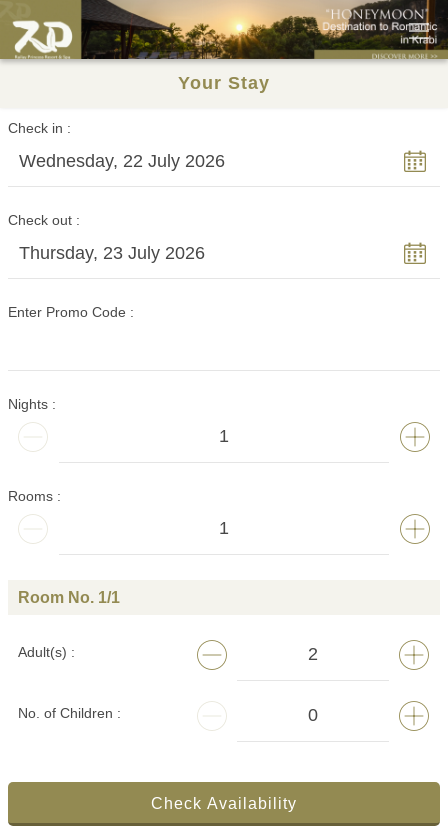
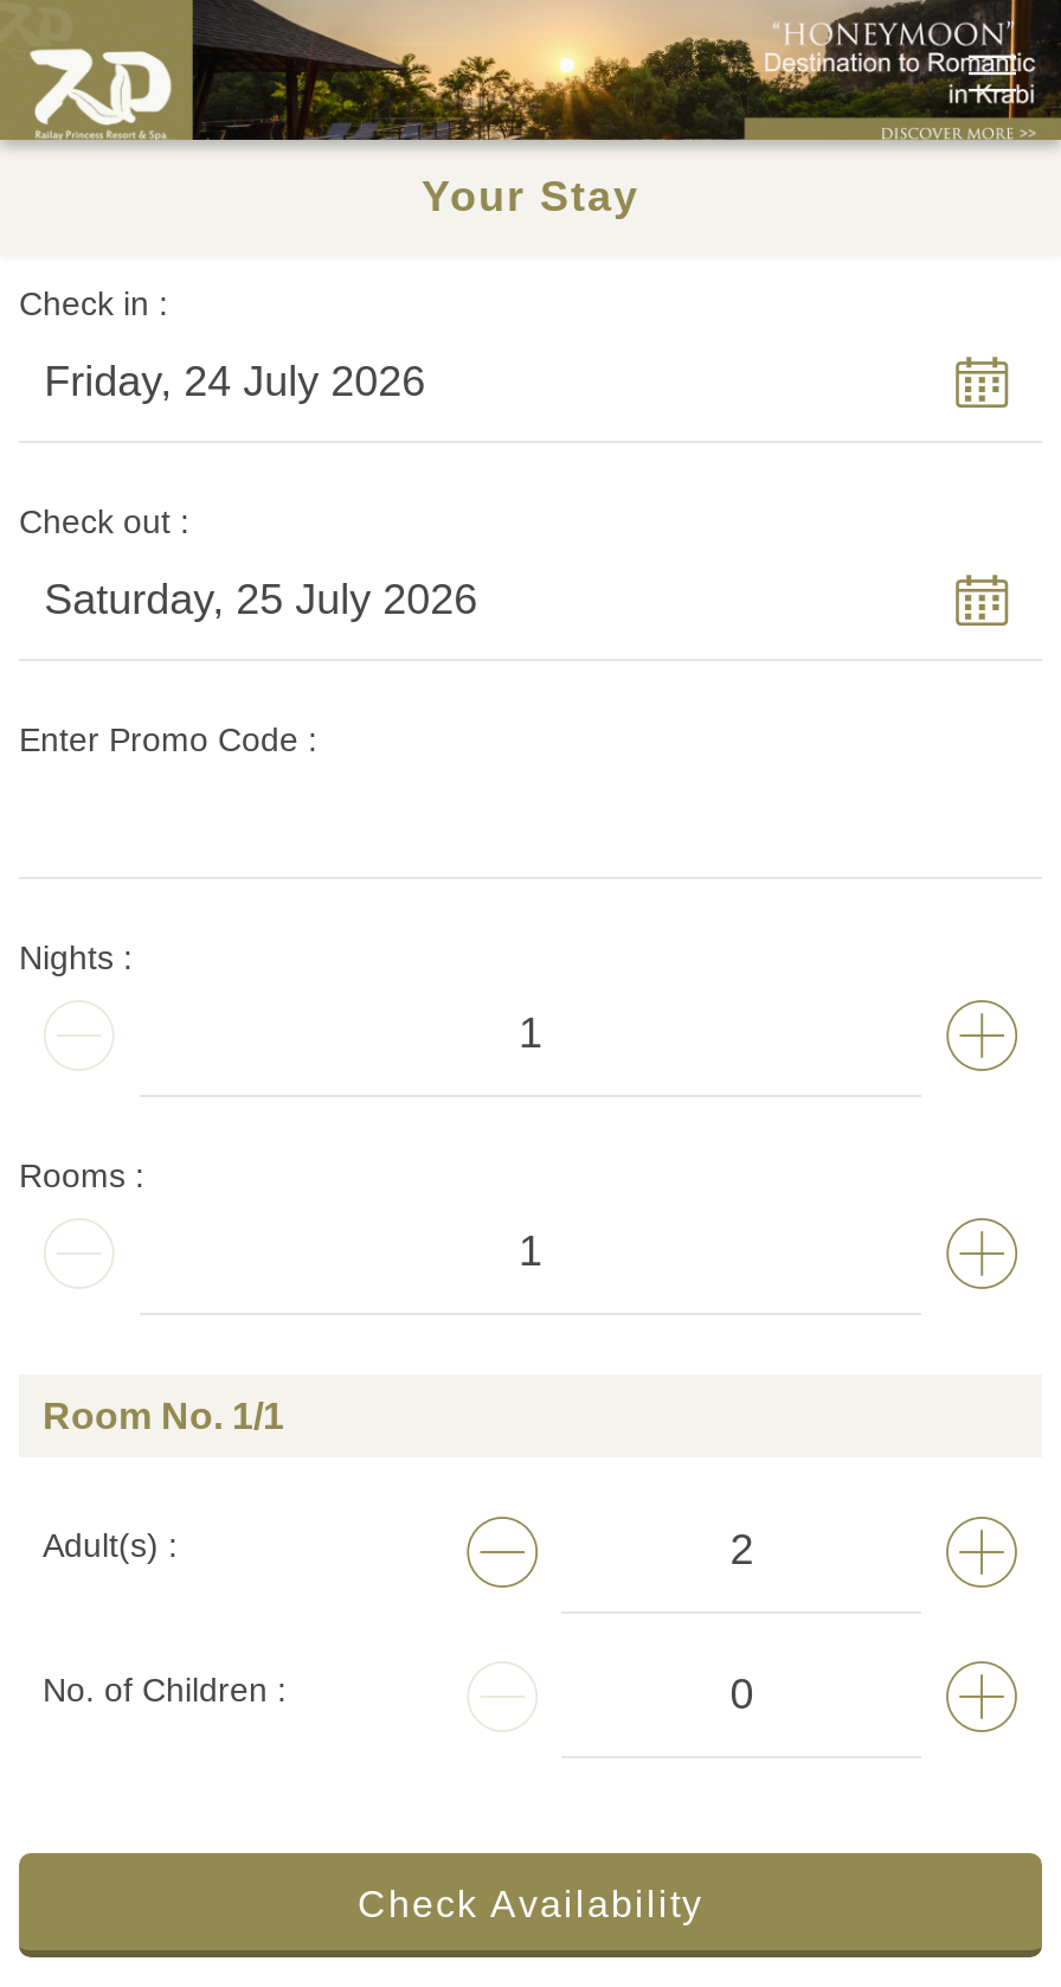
- Wednesday, 22 July 2026
+ Friday, 24 July 2026

- Thursday, 23 July 2026
+ Saturday, 25 July 2026
